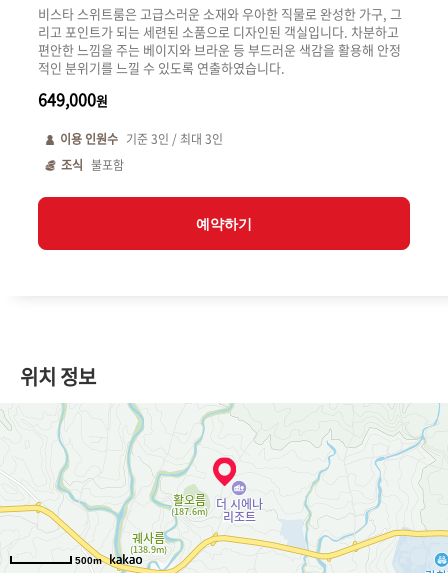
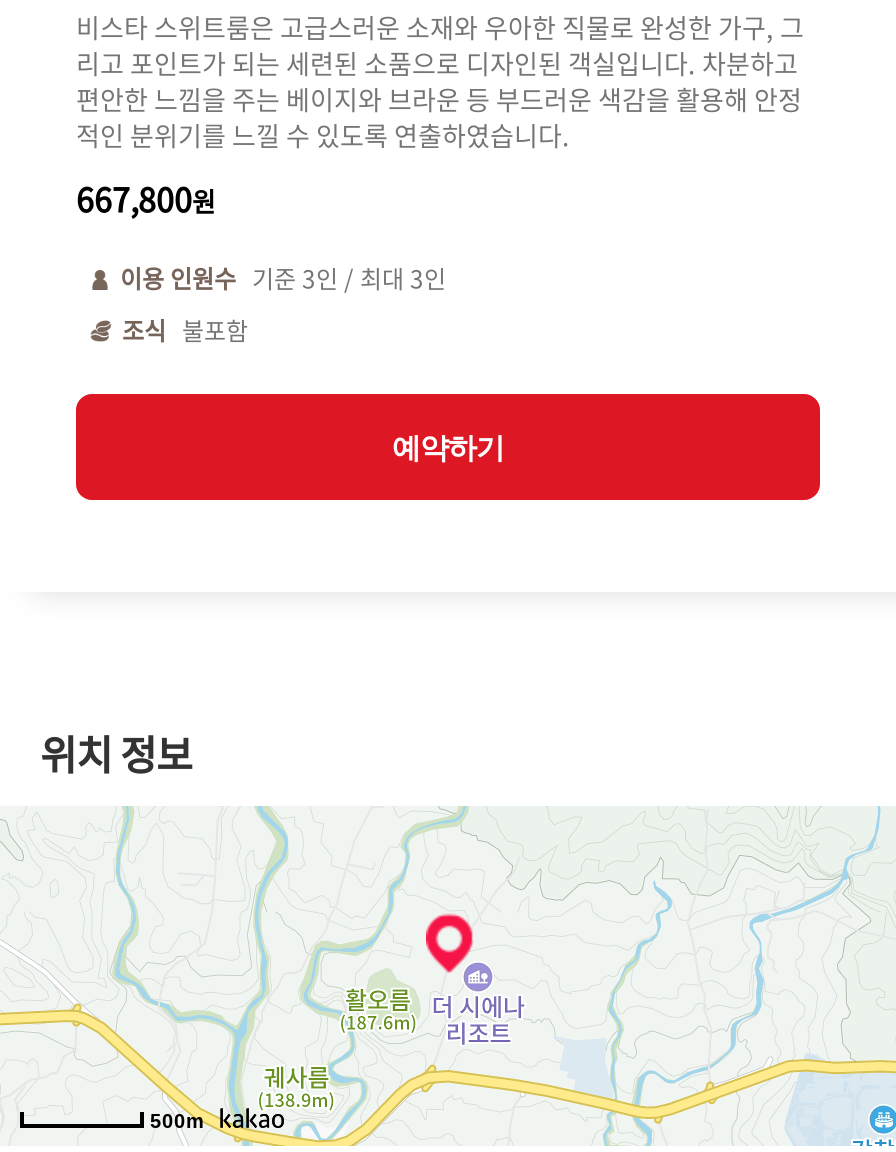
- 649,000원
+ 667,800원
